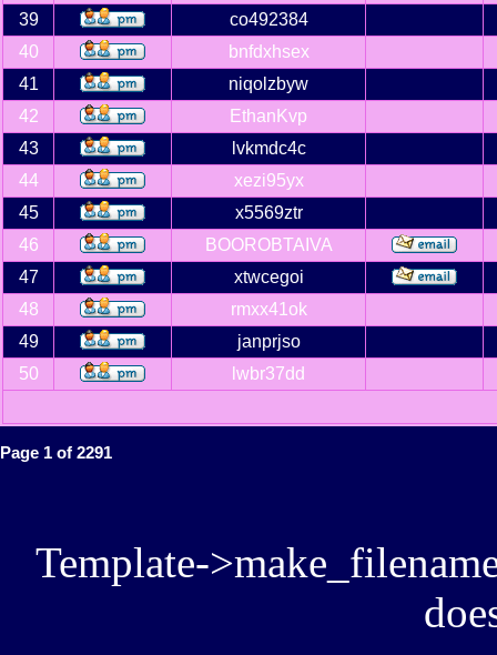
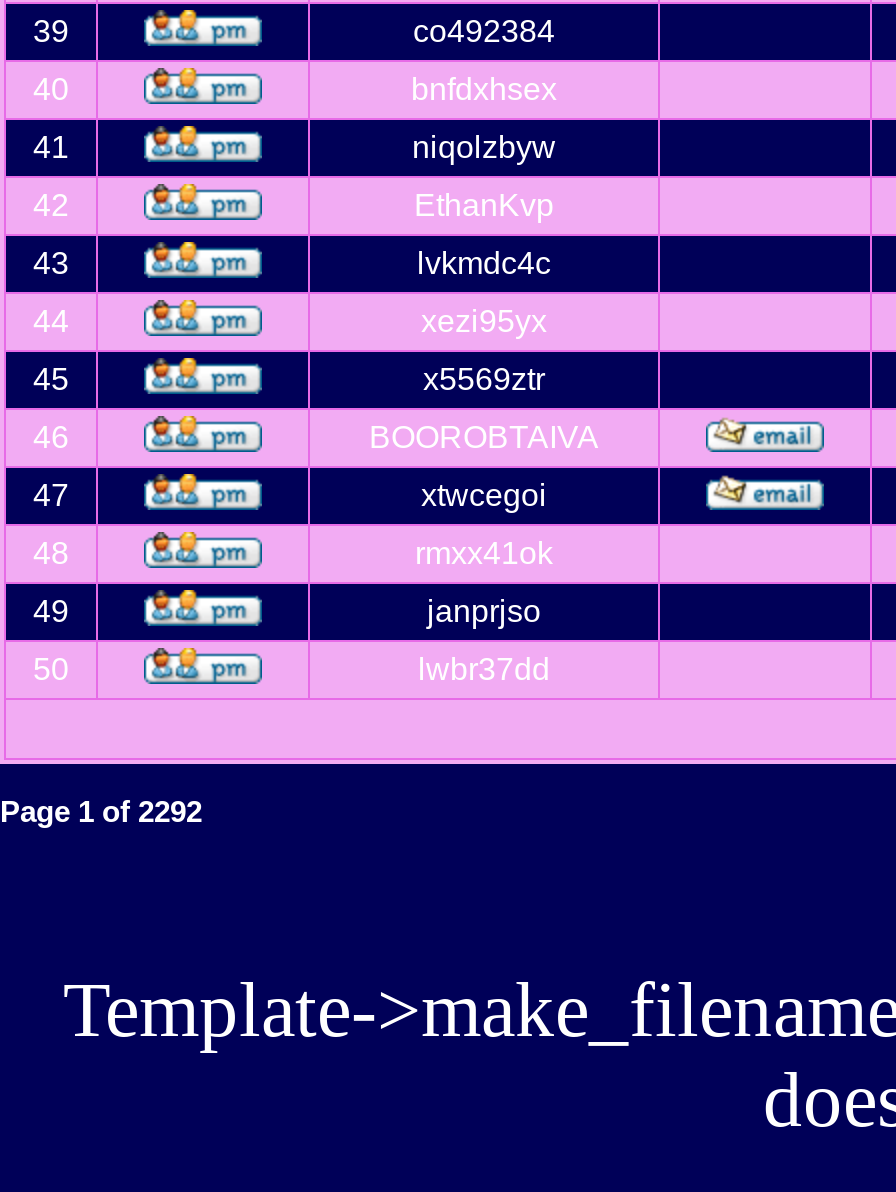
- Page 1 of 2291
+ Page 1 of 2292
